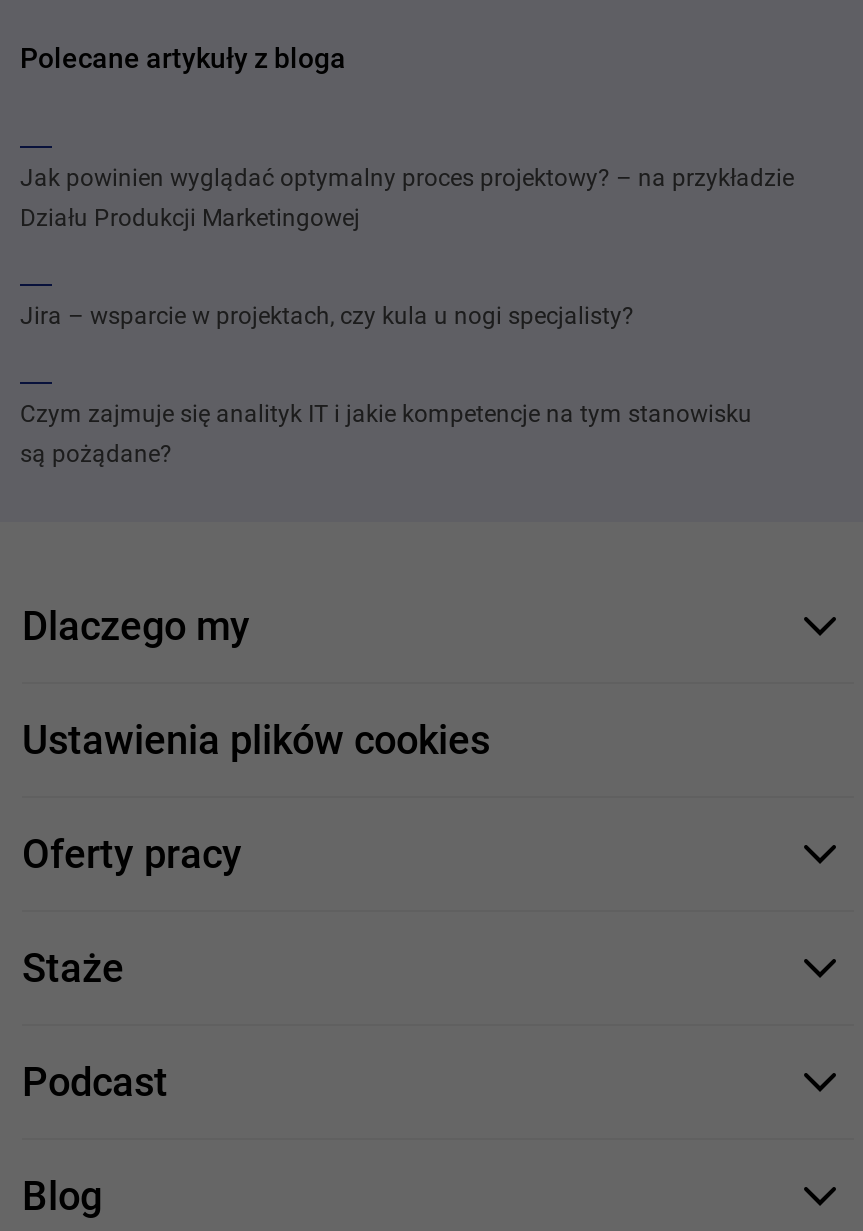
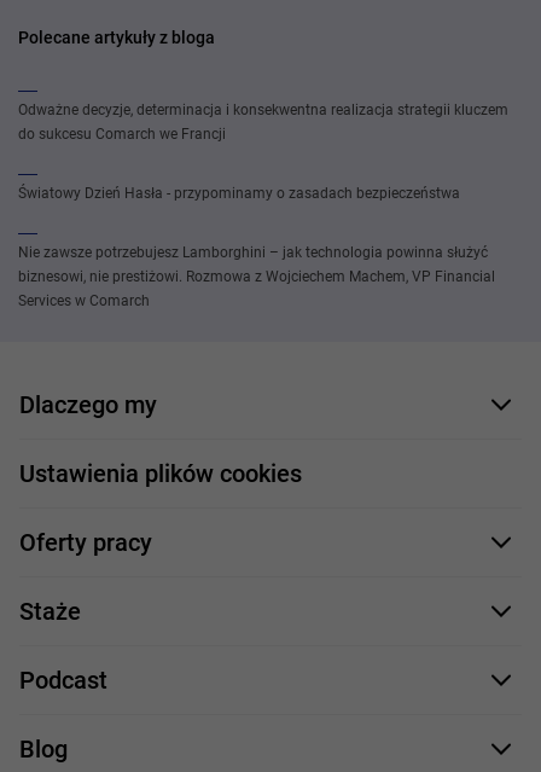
- Jak powinien wyglądać optymalny proces projektowy? – na przykładzie
- Działu Produkcji Marketingowej
+ Odważne decyzje, determinacja i konsekwentna realizacja strategii kluczem
+ do sukcesu Comarch we Francji

- Jira – wsparcie w projektach, czy kula u nogi specjalisty?
+ Światowy Dzień Hasła - przypominamy o zasadach bezpieczeństwa

- Czym zajmuje się analityk IT i jakie kompetencje na tym stanowisku
- są pożądane?
+ Nie zawsze potrzebujesz Lamborghini – jak technologia powinna służyć
+ biznesowi, nie prestiżowi. Rozmowa z Wojciechem Machem, VP Financial
+ Services w Comarch
